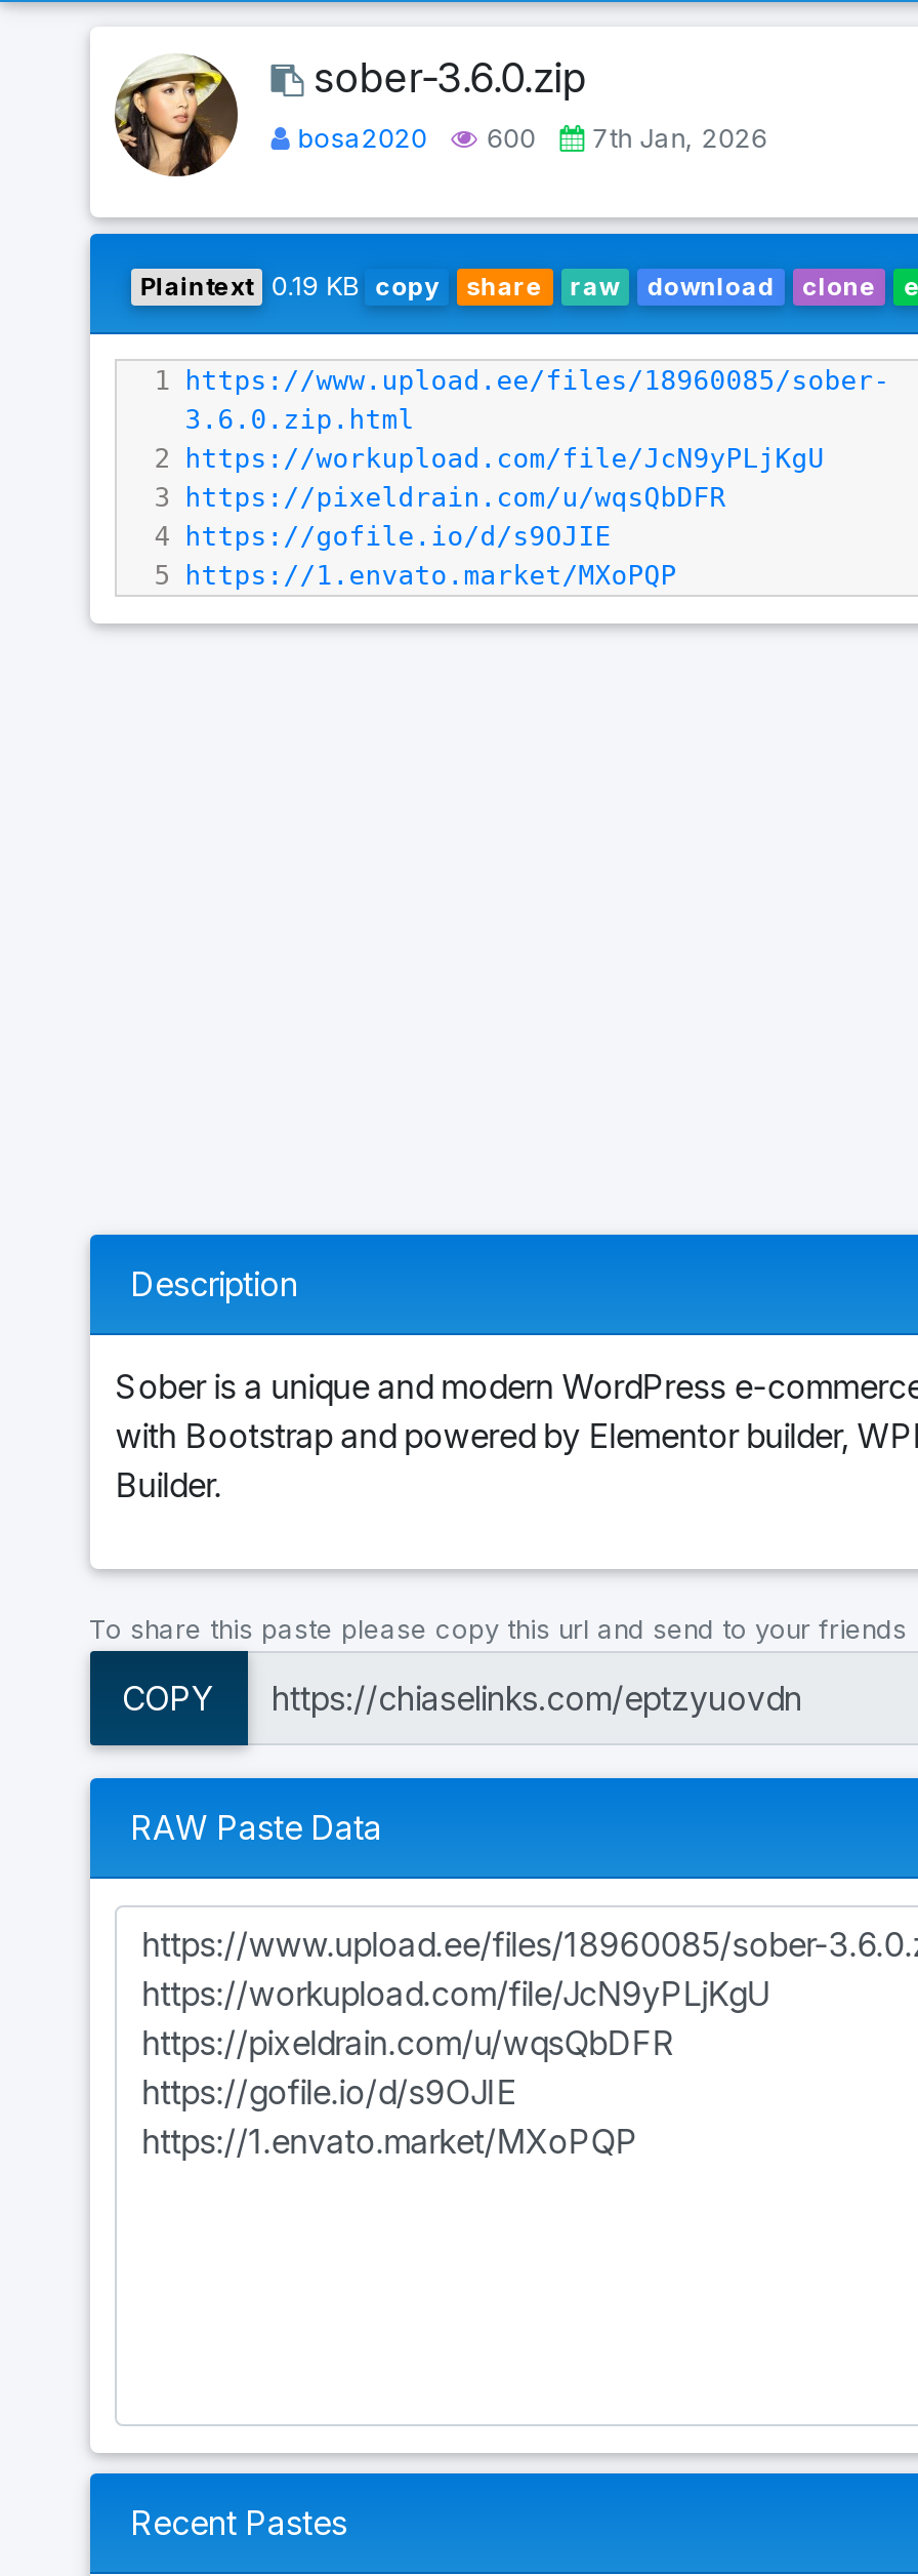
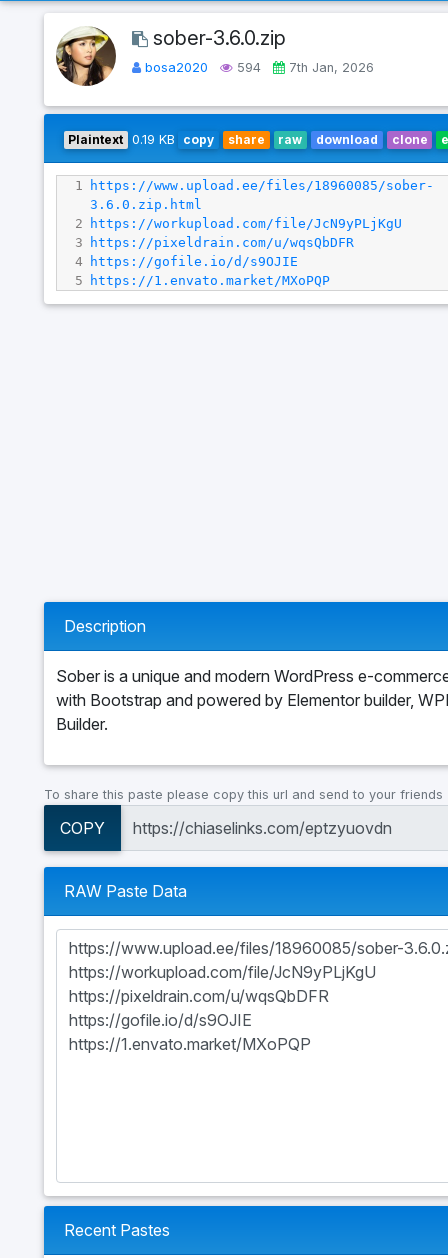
- bosa2020 600 7th Jan, 2026
+ bosa2020 594 7th Jan, 2026
